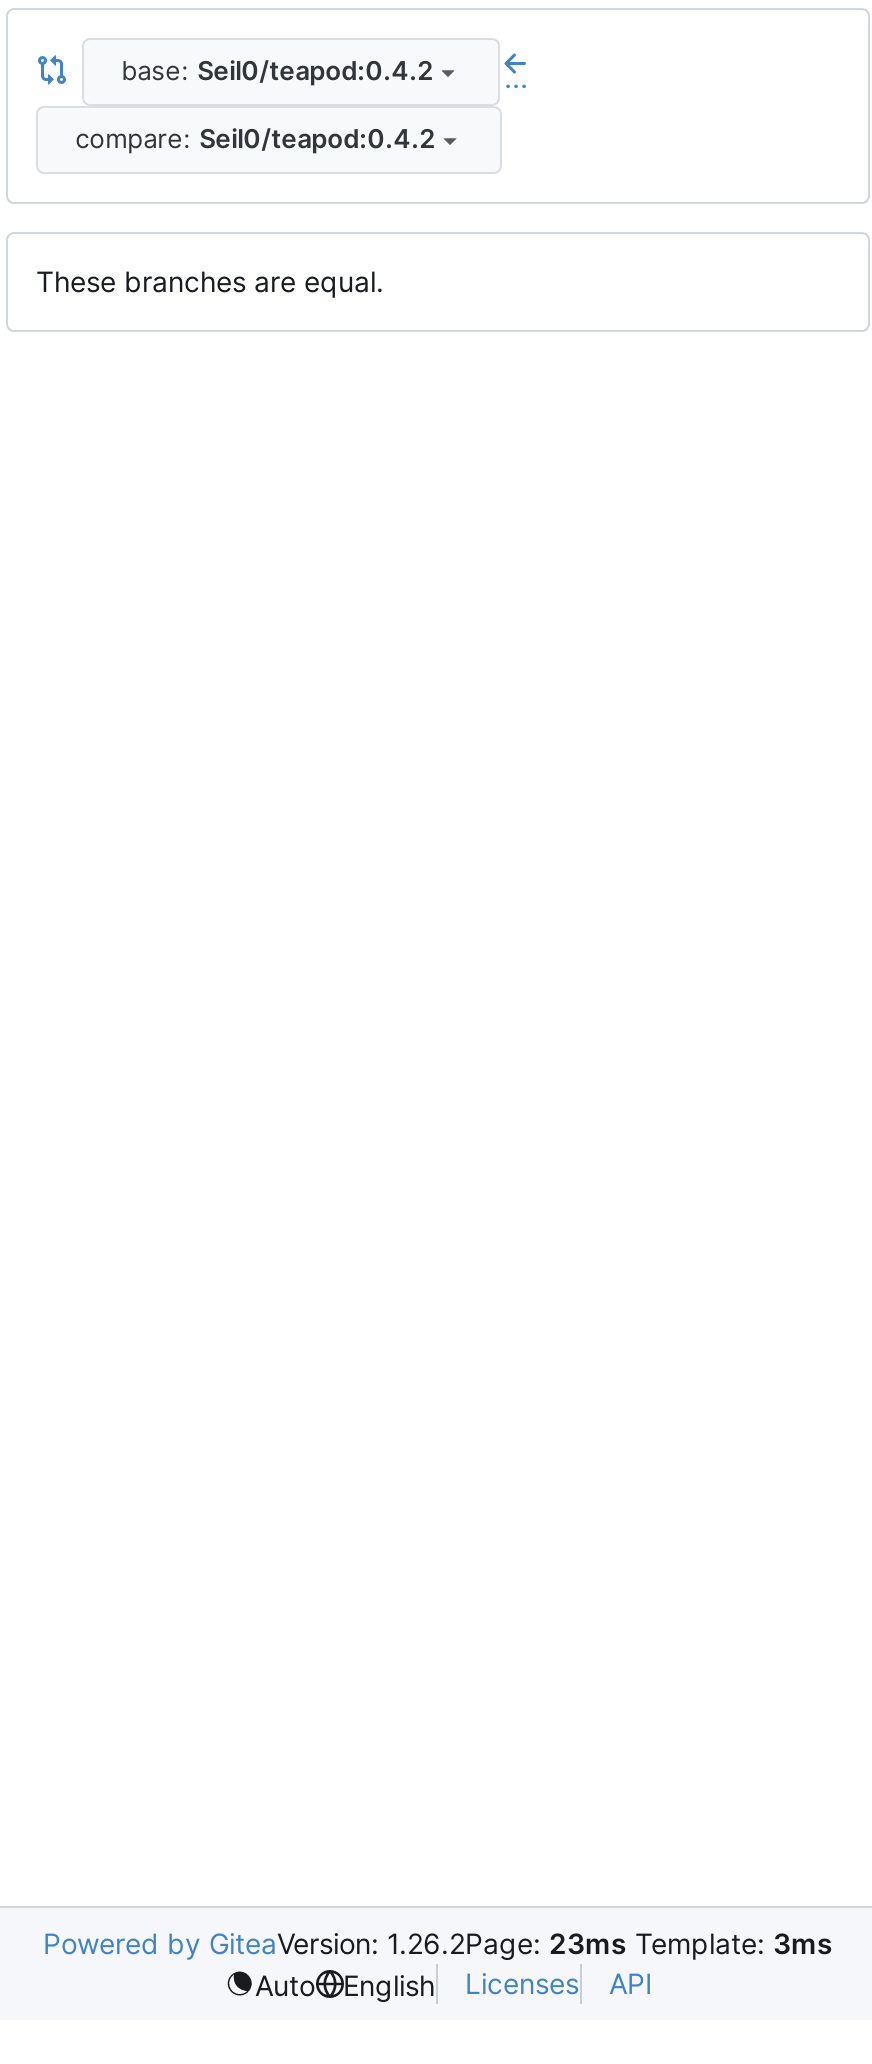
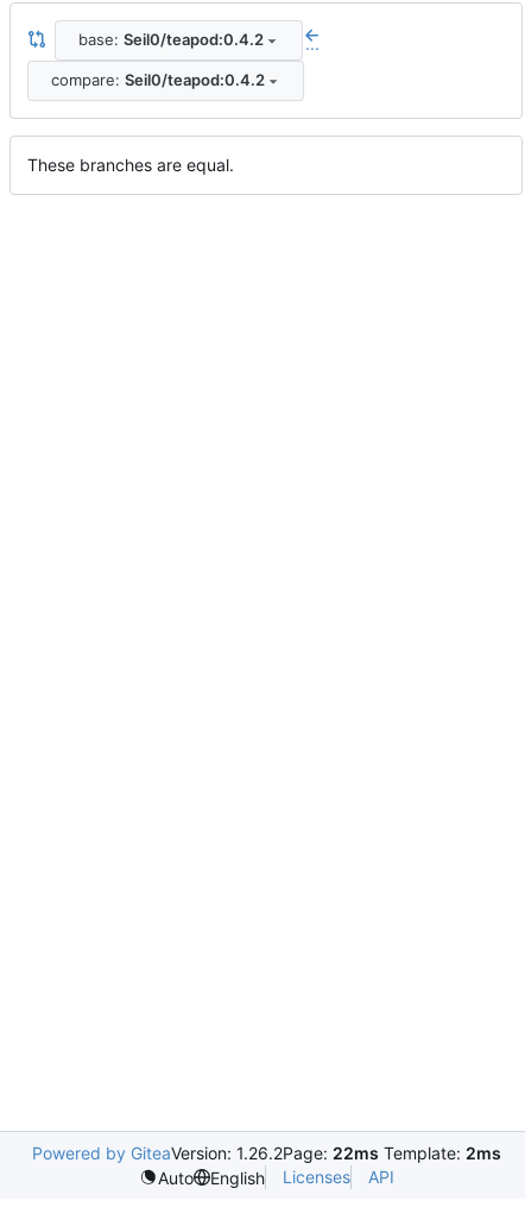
- Powered by GiteaVersion: 1.26.2Page: 23ms Template: 3ms
+ Powered by GiteaVersion: 1.26.2Page: 22ms Template: 2ms
